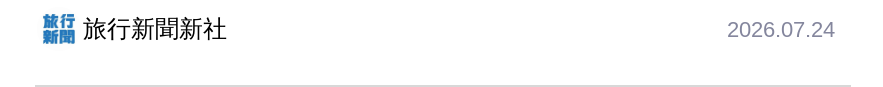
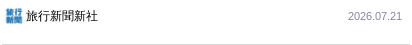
- 2026.07.24
+ 2026.07.21
